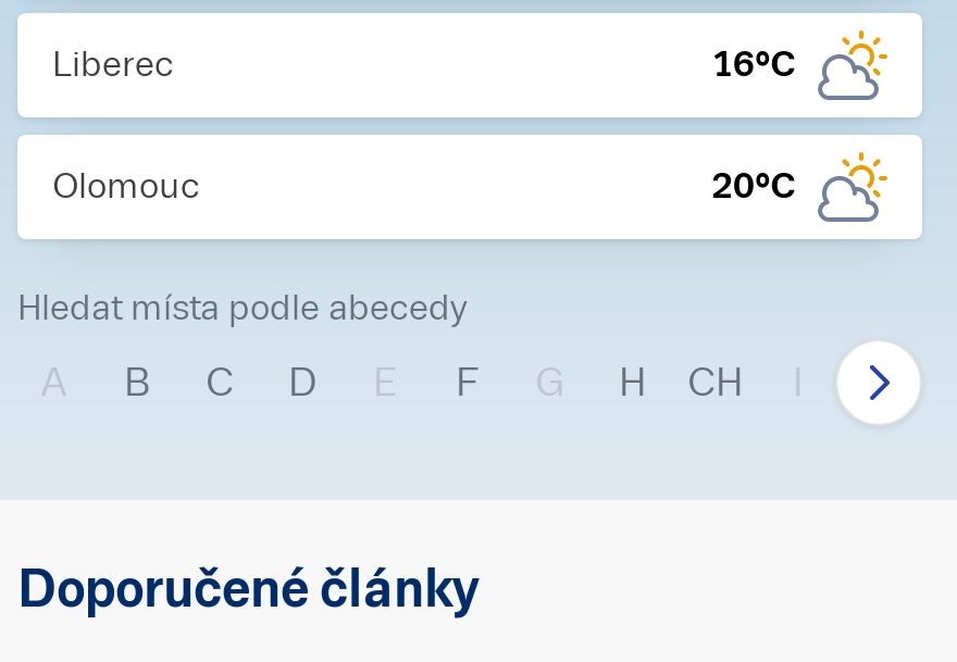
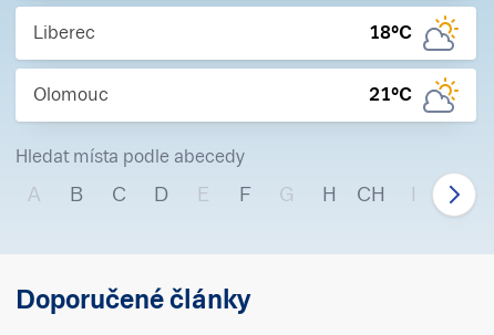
- 16°C
+ 18°C

- 20°C
+ 21°C
